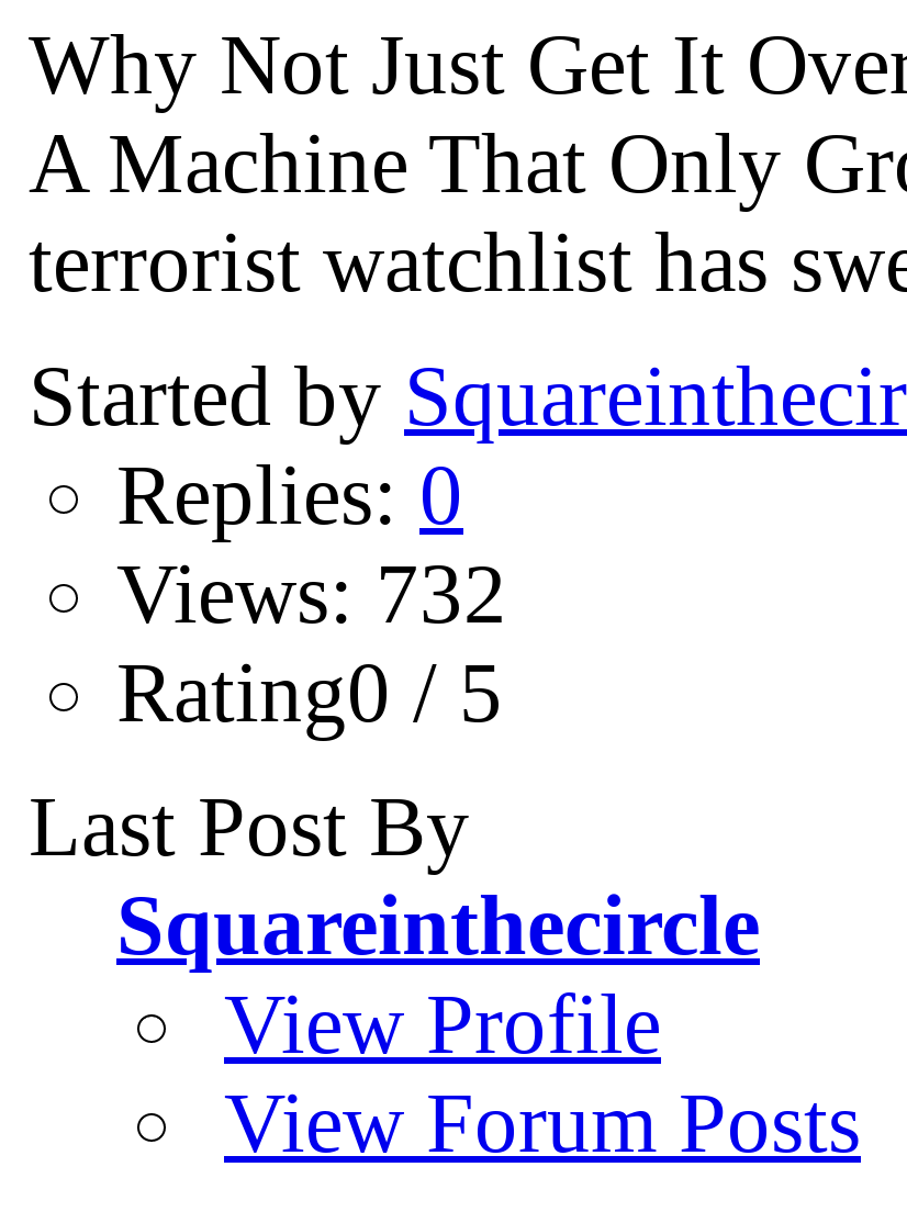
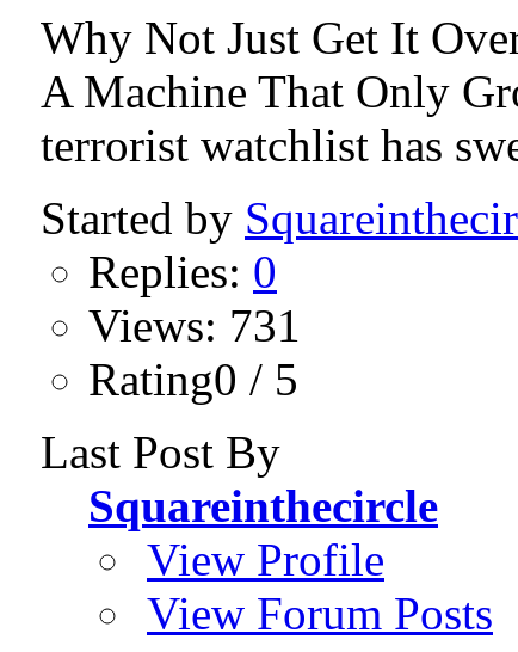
- Views: 732
+ Views: 731
